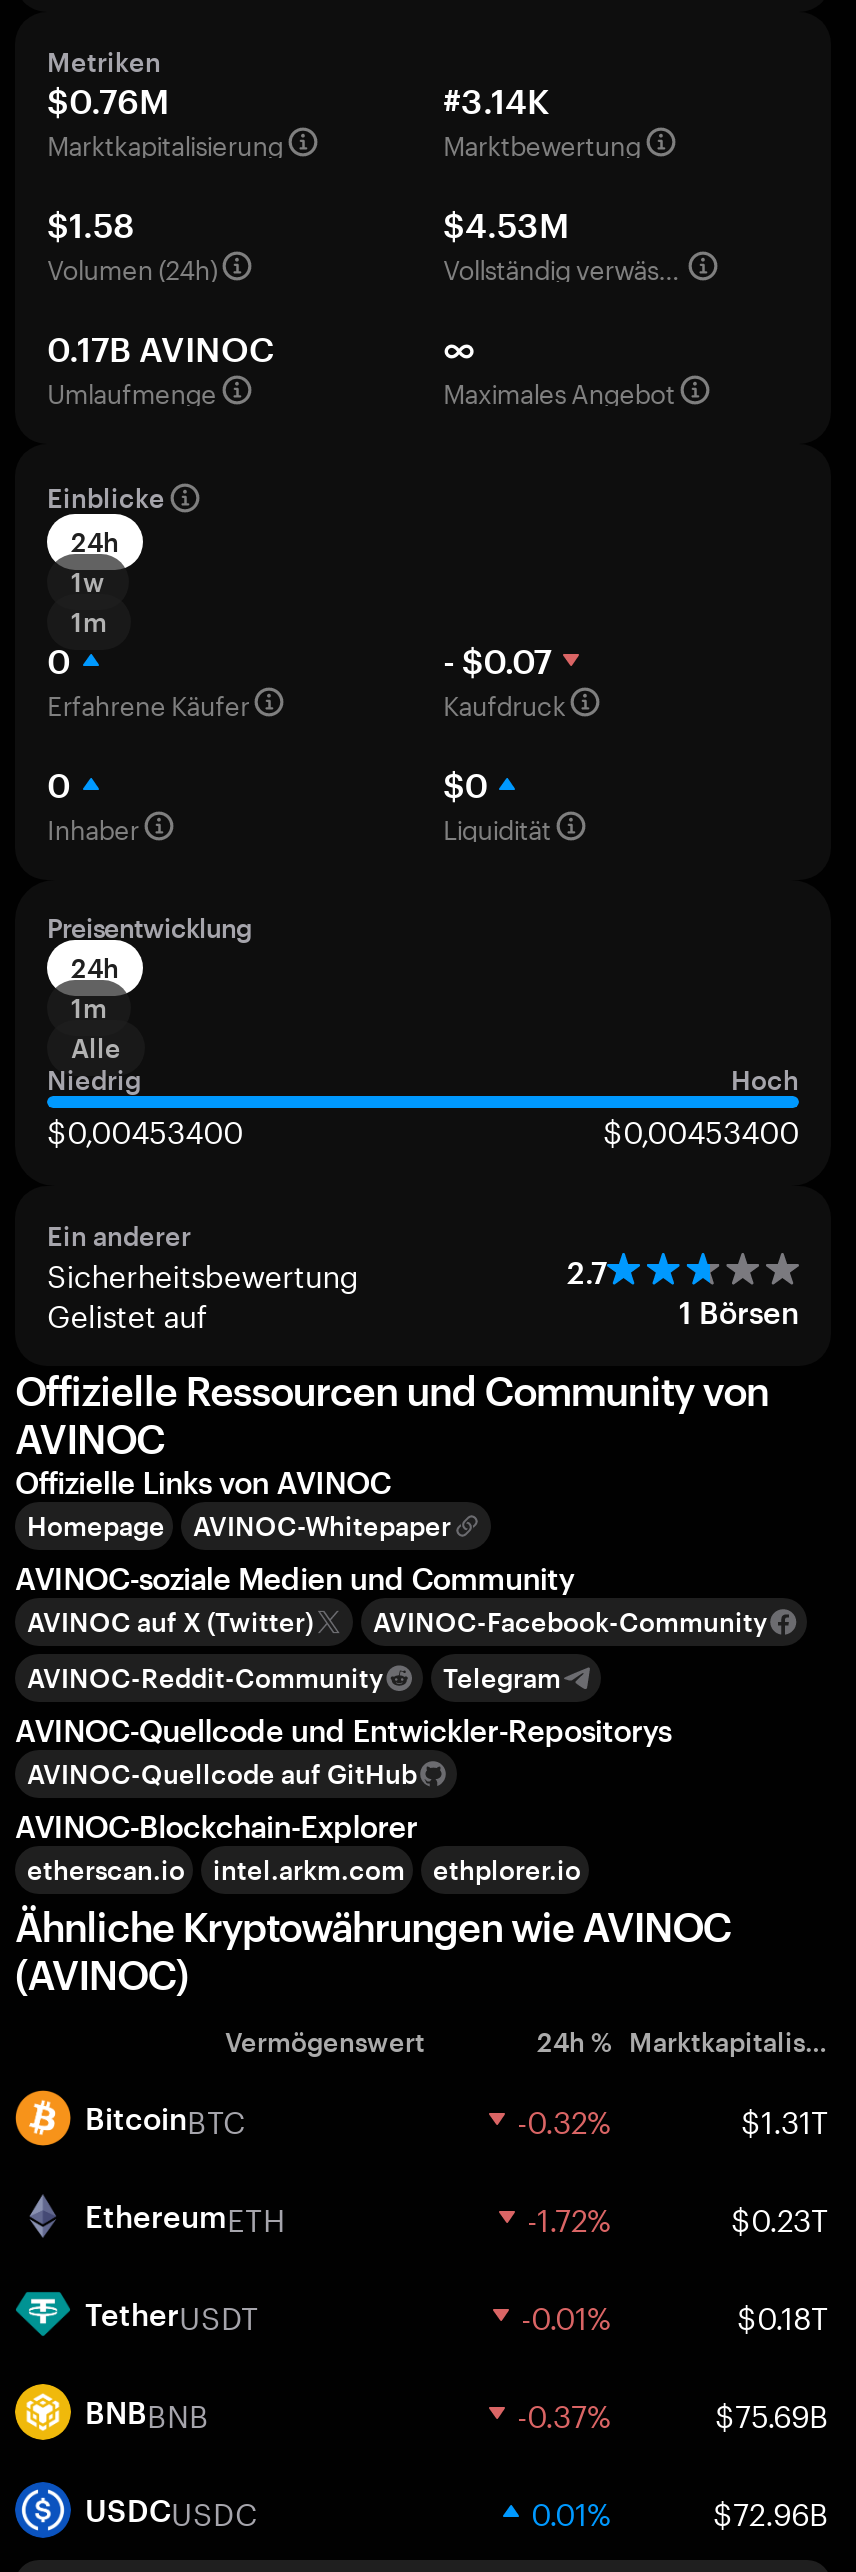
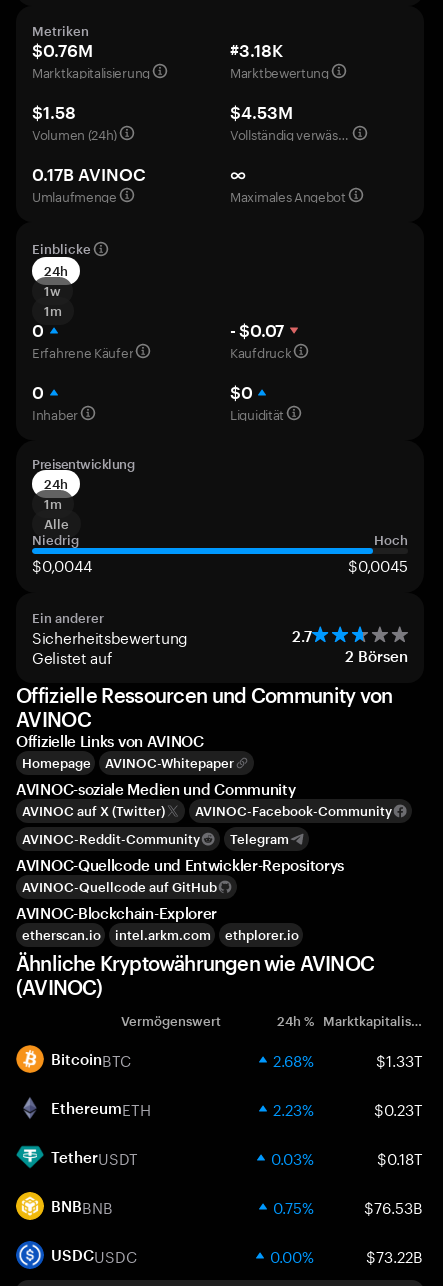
- #3.14K
+ #3.18K

- $0,00453400
+ $0,0044

- $0,00453400
+ $0,0045

- 1 Börsen
+ 2 Börsen

- -0.32%
- $1.31T
+ 2.68%
+ $1.33T

- -1.72%
+ 2.23%

- -0.01%
+ 0.03%

- -0.37%
- $75.69B
+ 0.75%
+ $76.53B

- 0.01%
- $72.96B
+ 0.00%
+ $73.22B
